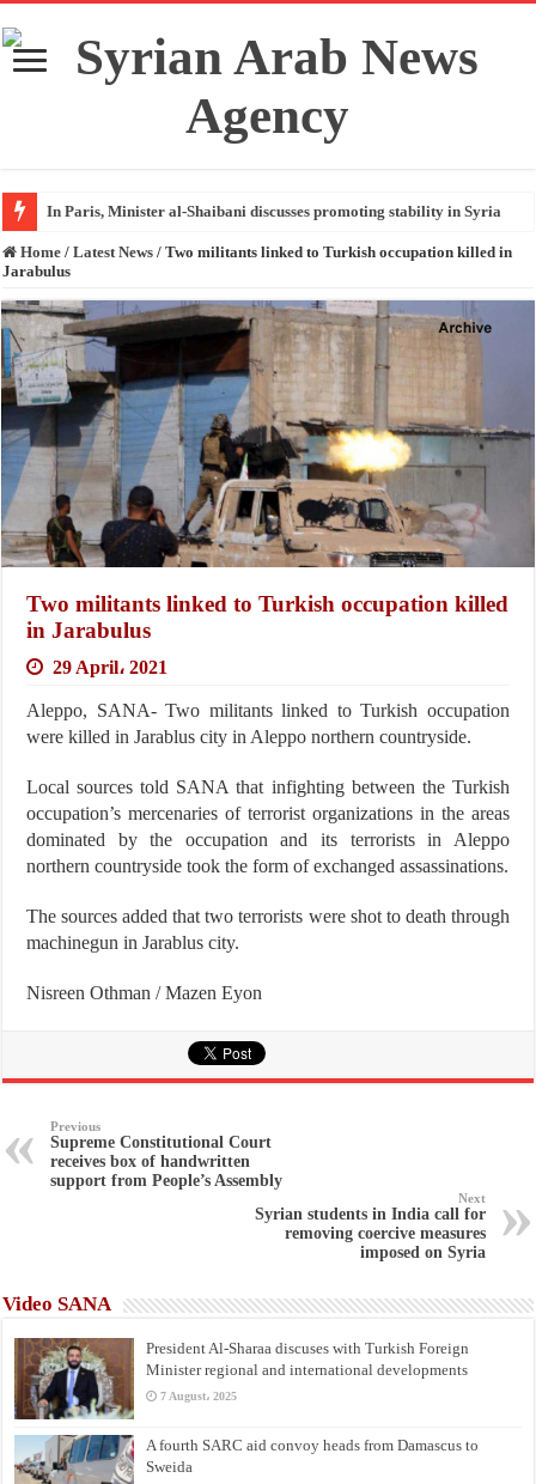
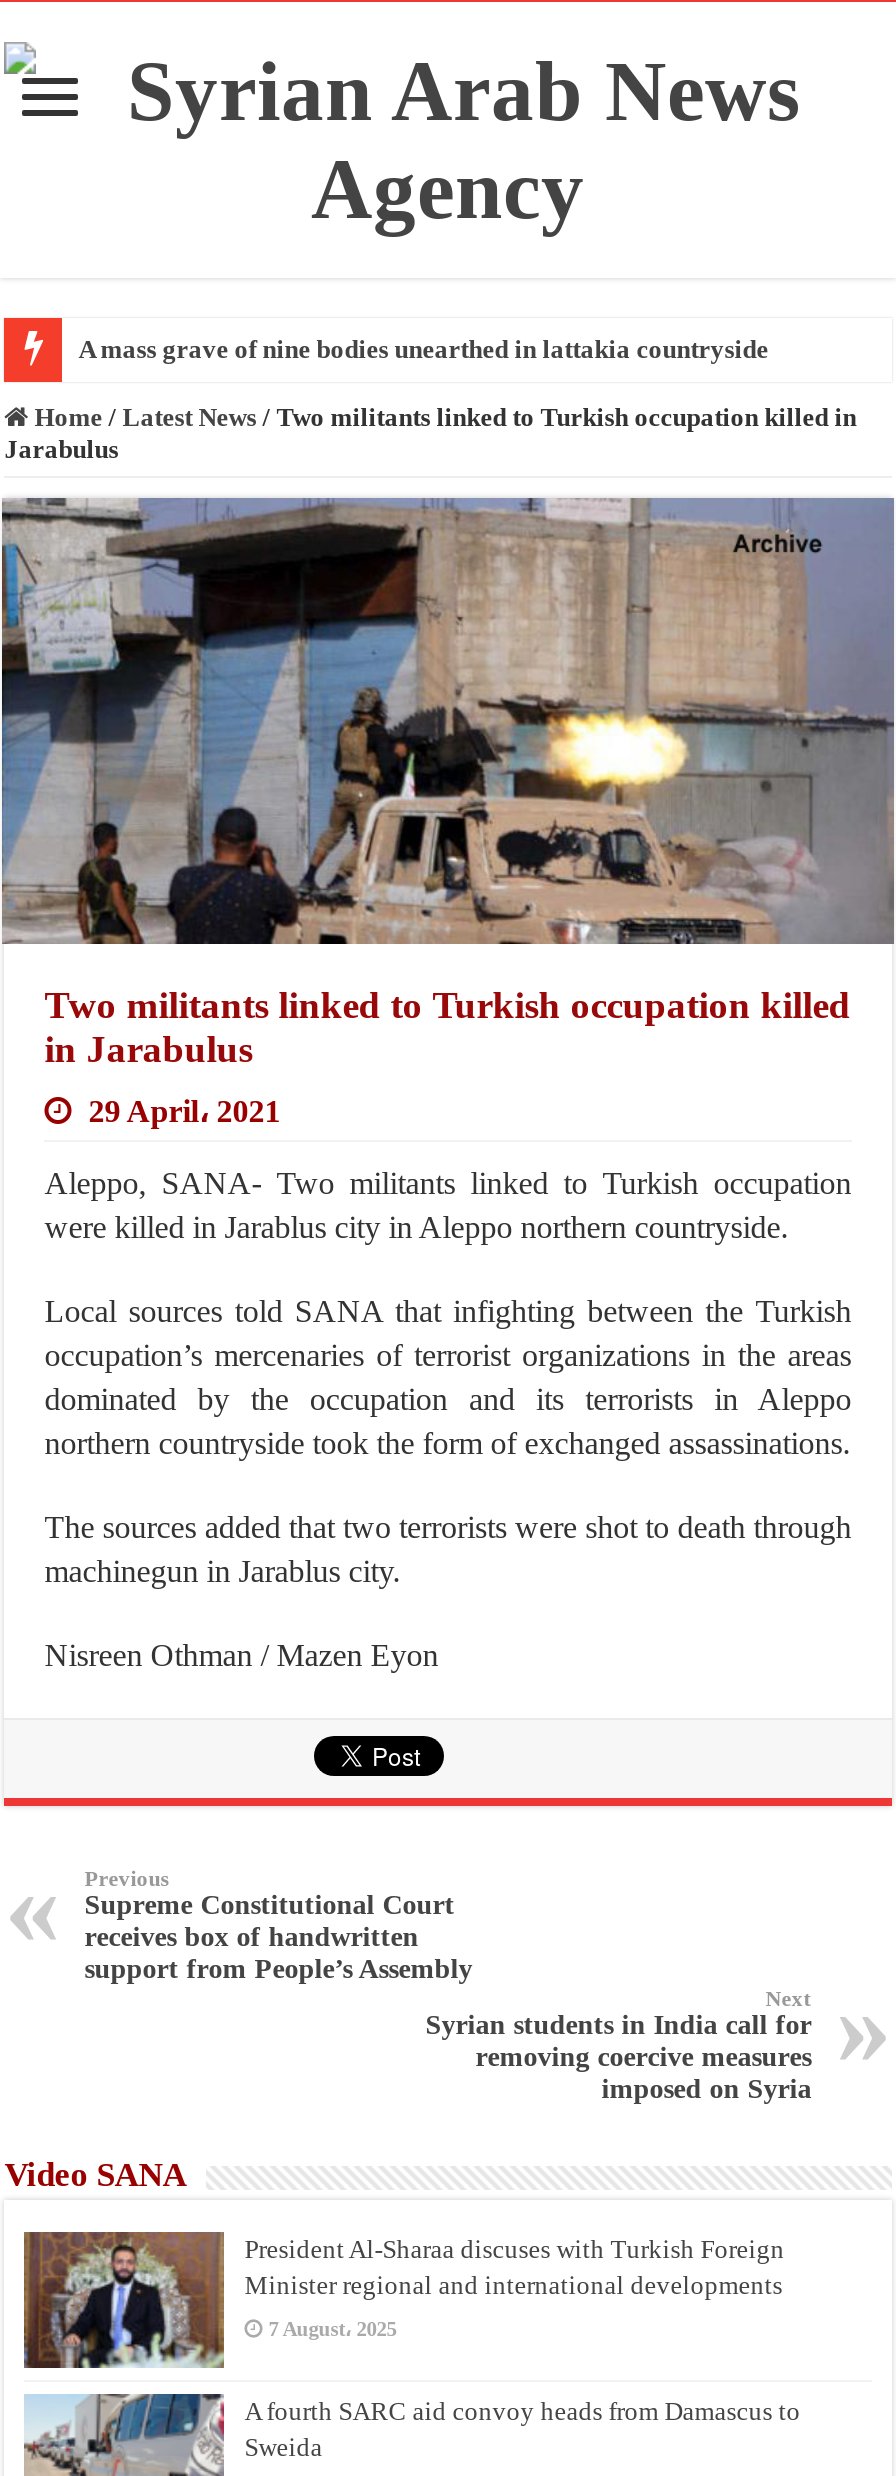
- In Paris, Minister al-Shaibani discusses promoting stability in Syria
+ A mass grave of nine bodies unearthed in lattakia countryside
